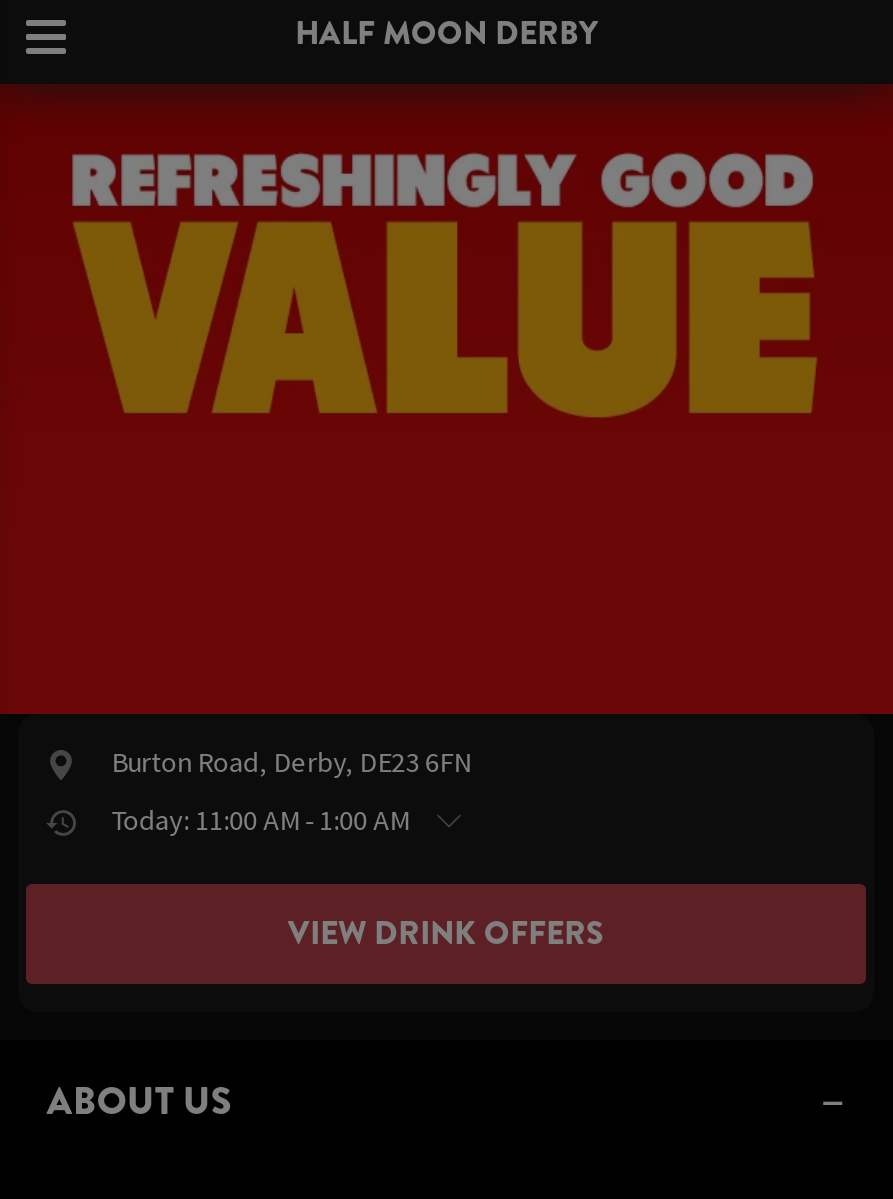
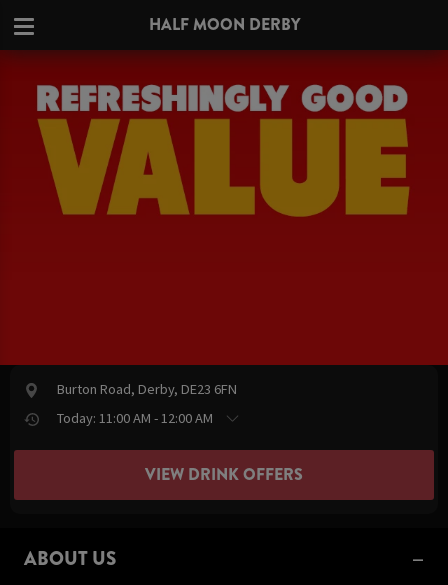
- Today: 11:00 AM - 1:00 AM
+ Today: 11:00 AM - 12:00 AM
